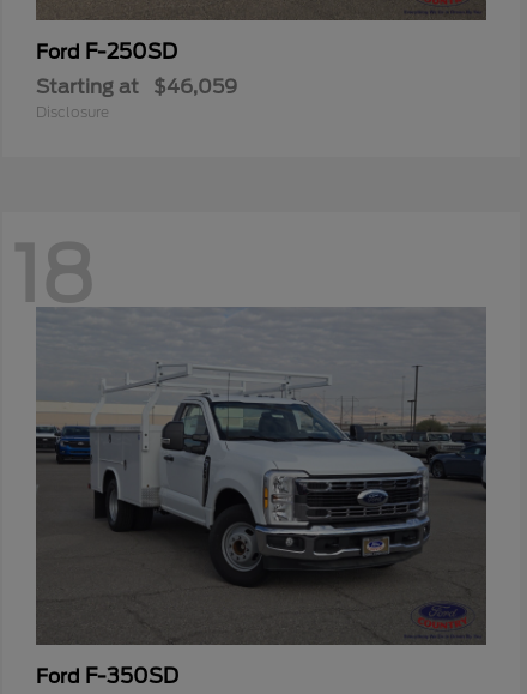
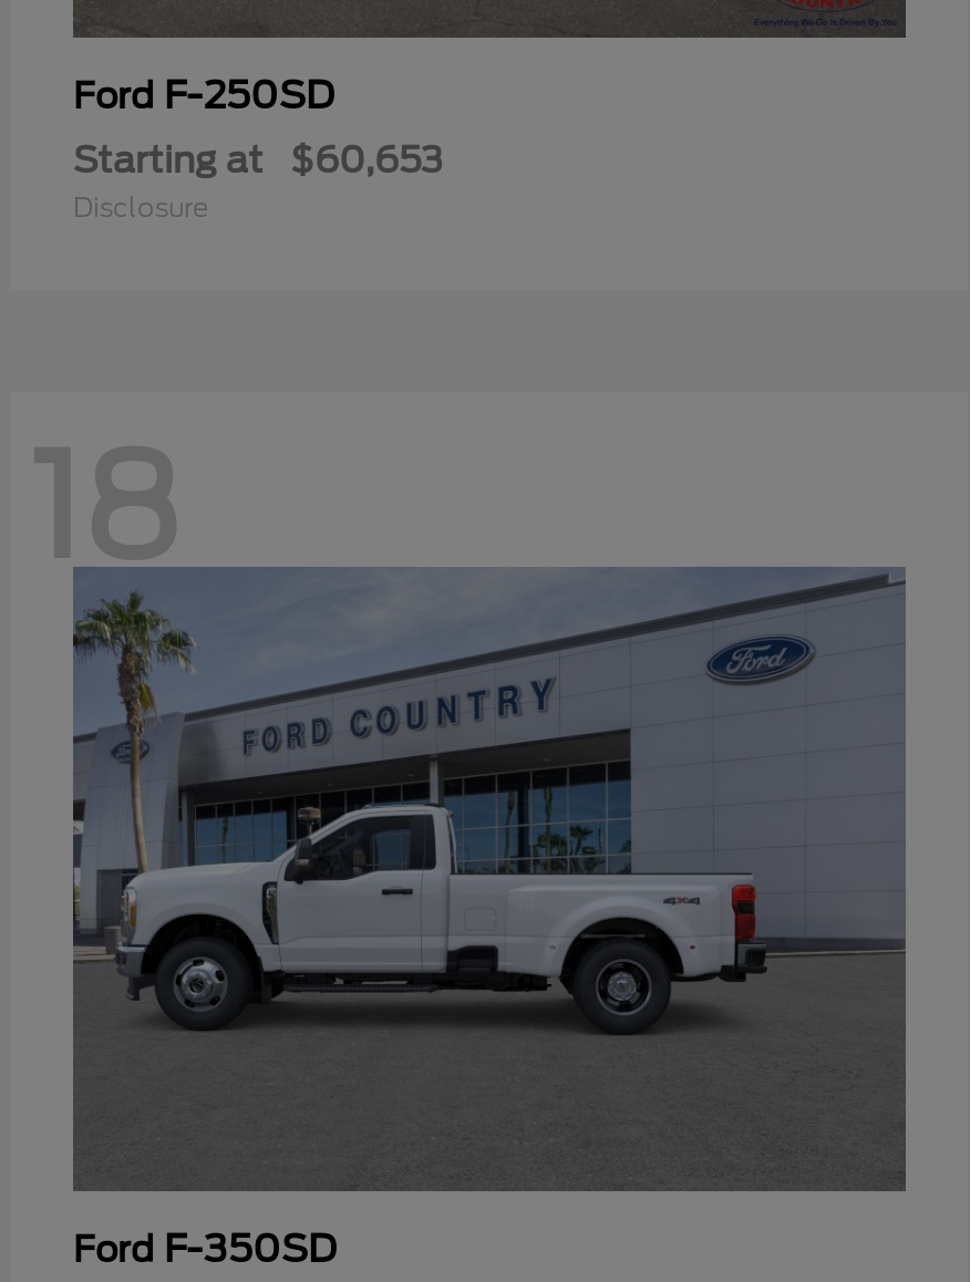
- Starting at $46,059
+ Starting at $60,653

- [image]
+ [image]
